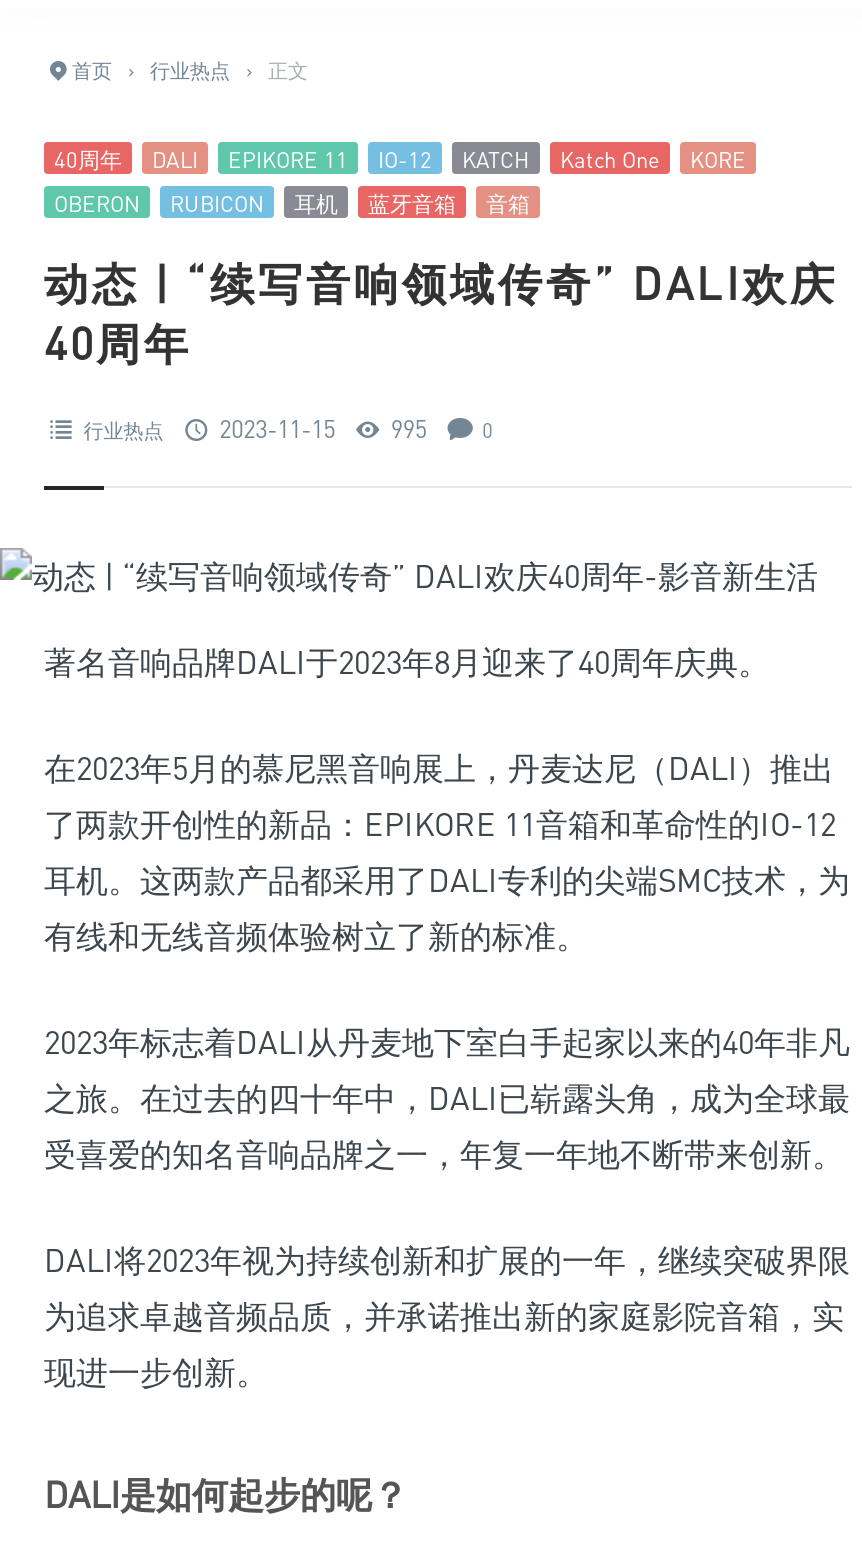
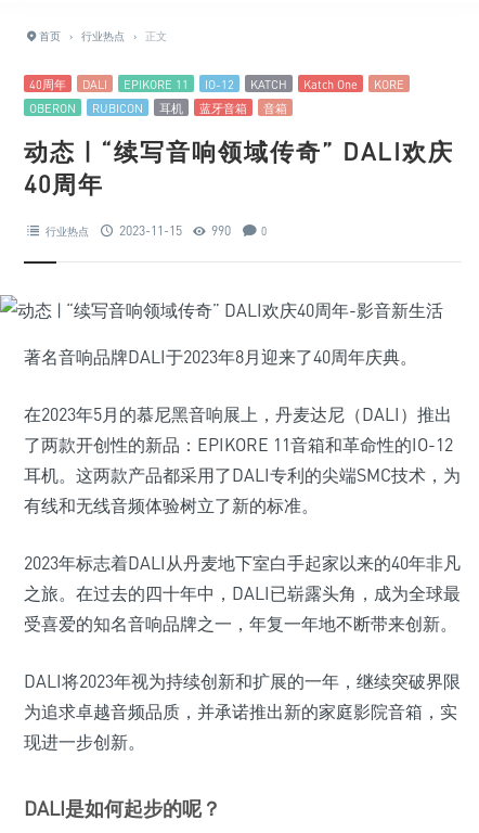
- 2023-11-15 995
+ 2023-11-15 990
